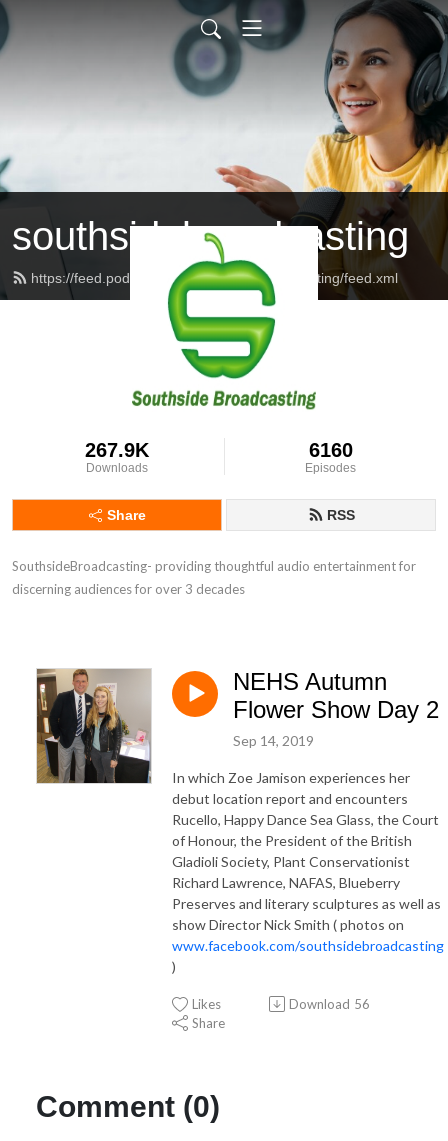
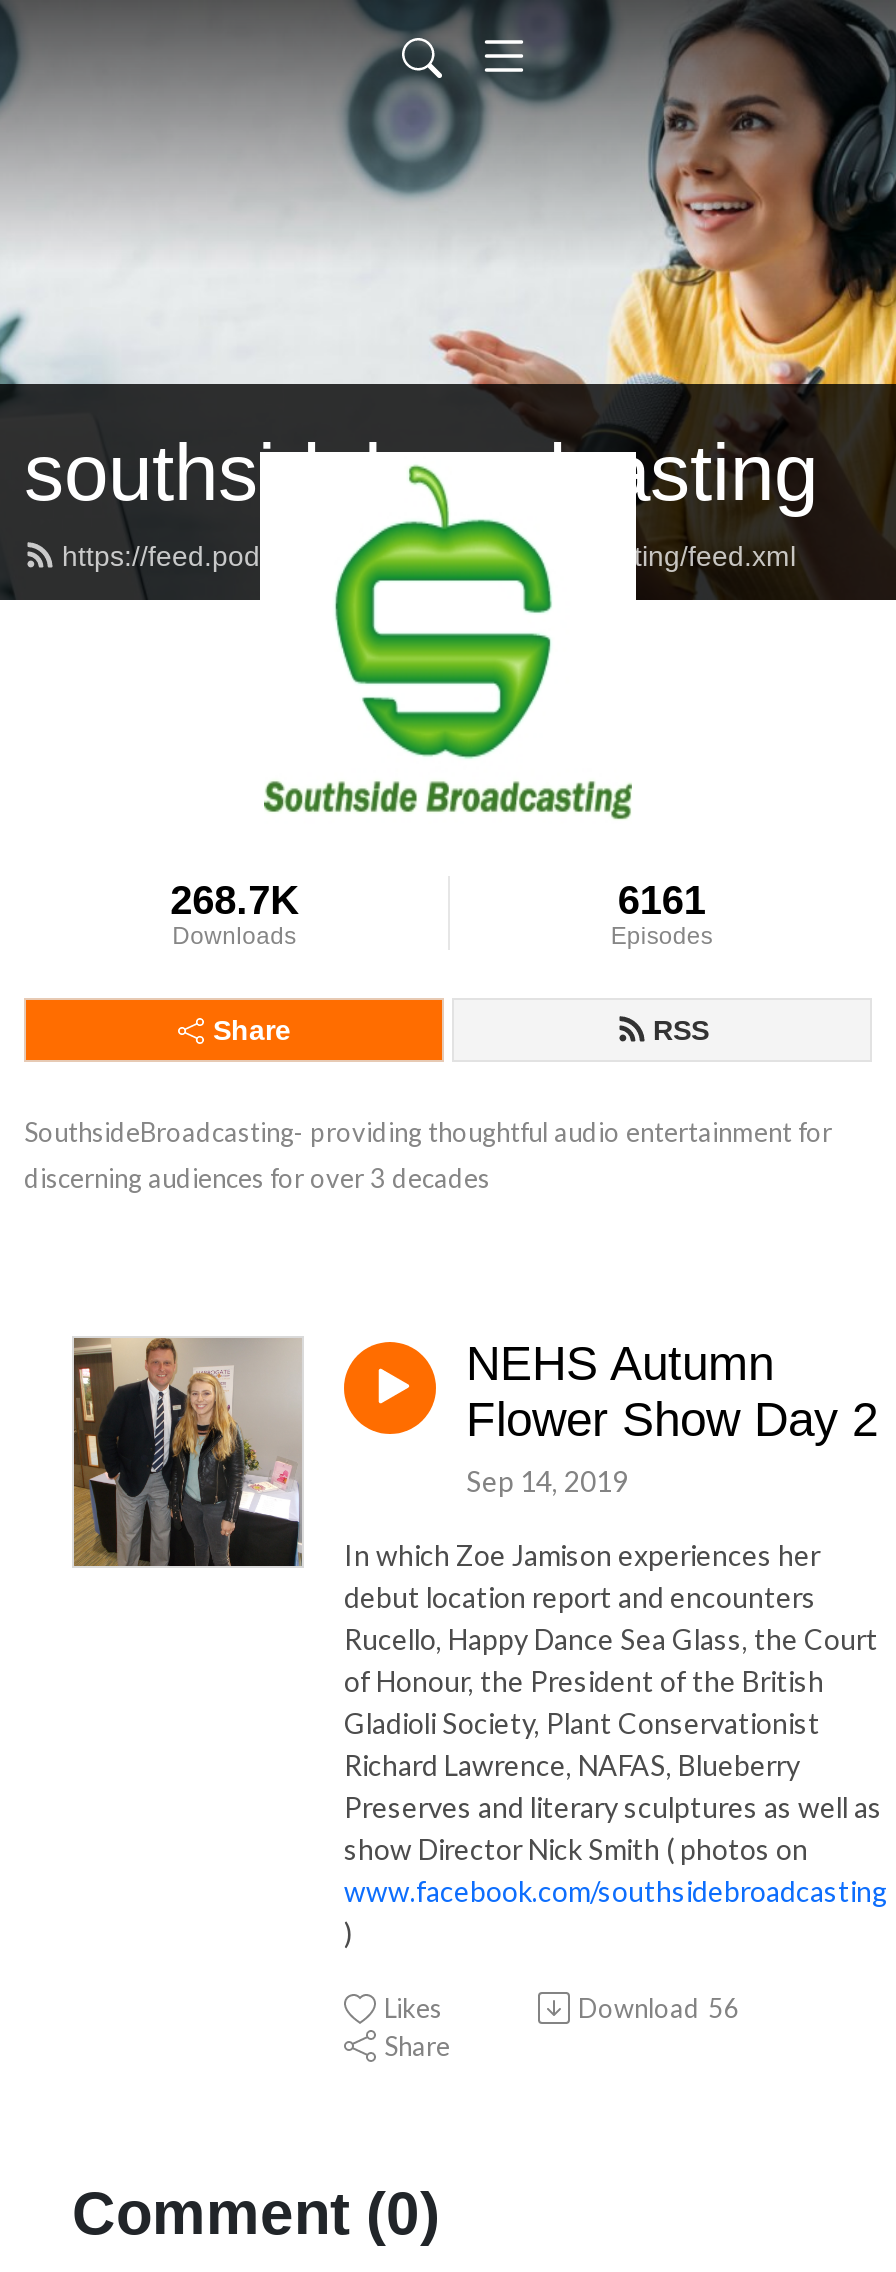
- 267.9K
+ 268.7K

- 6160
+ 6161
